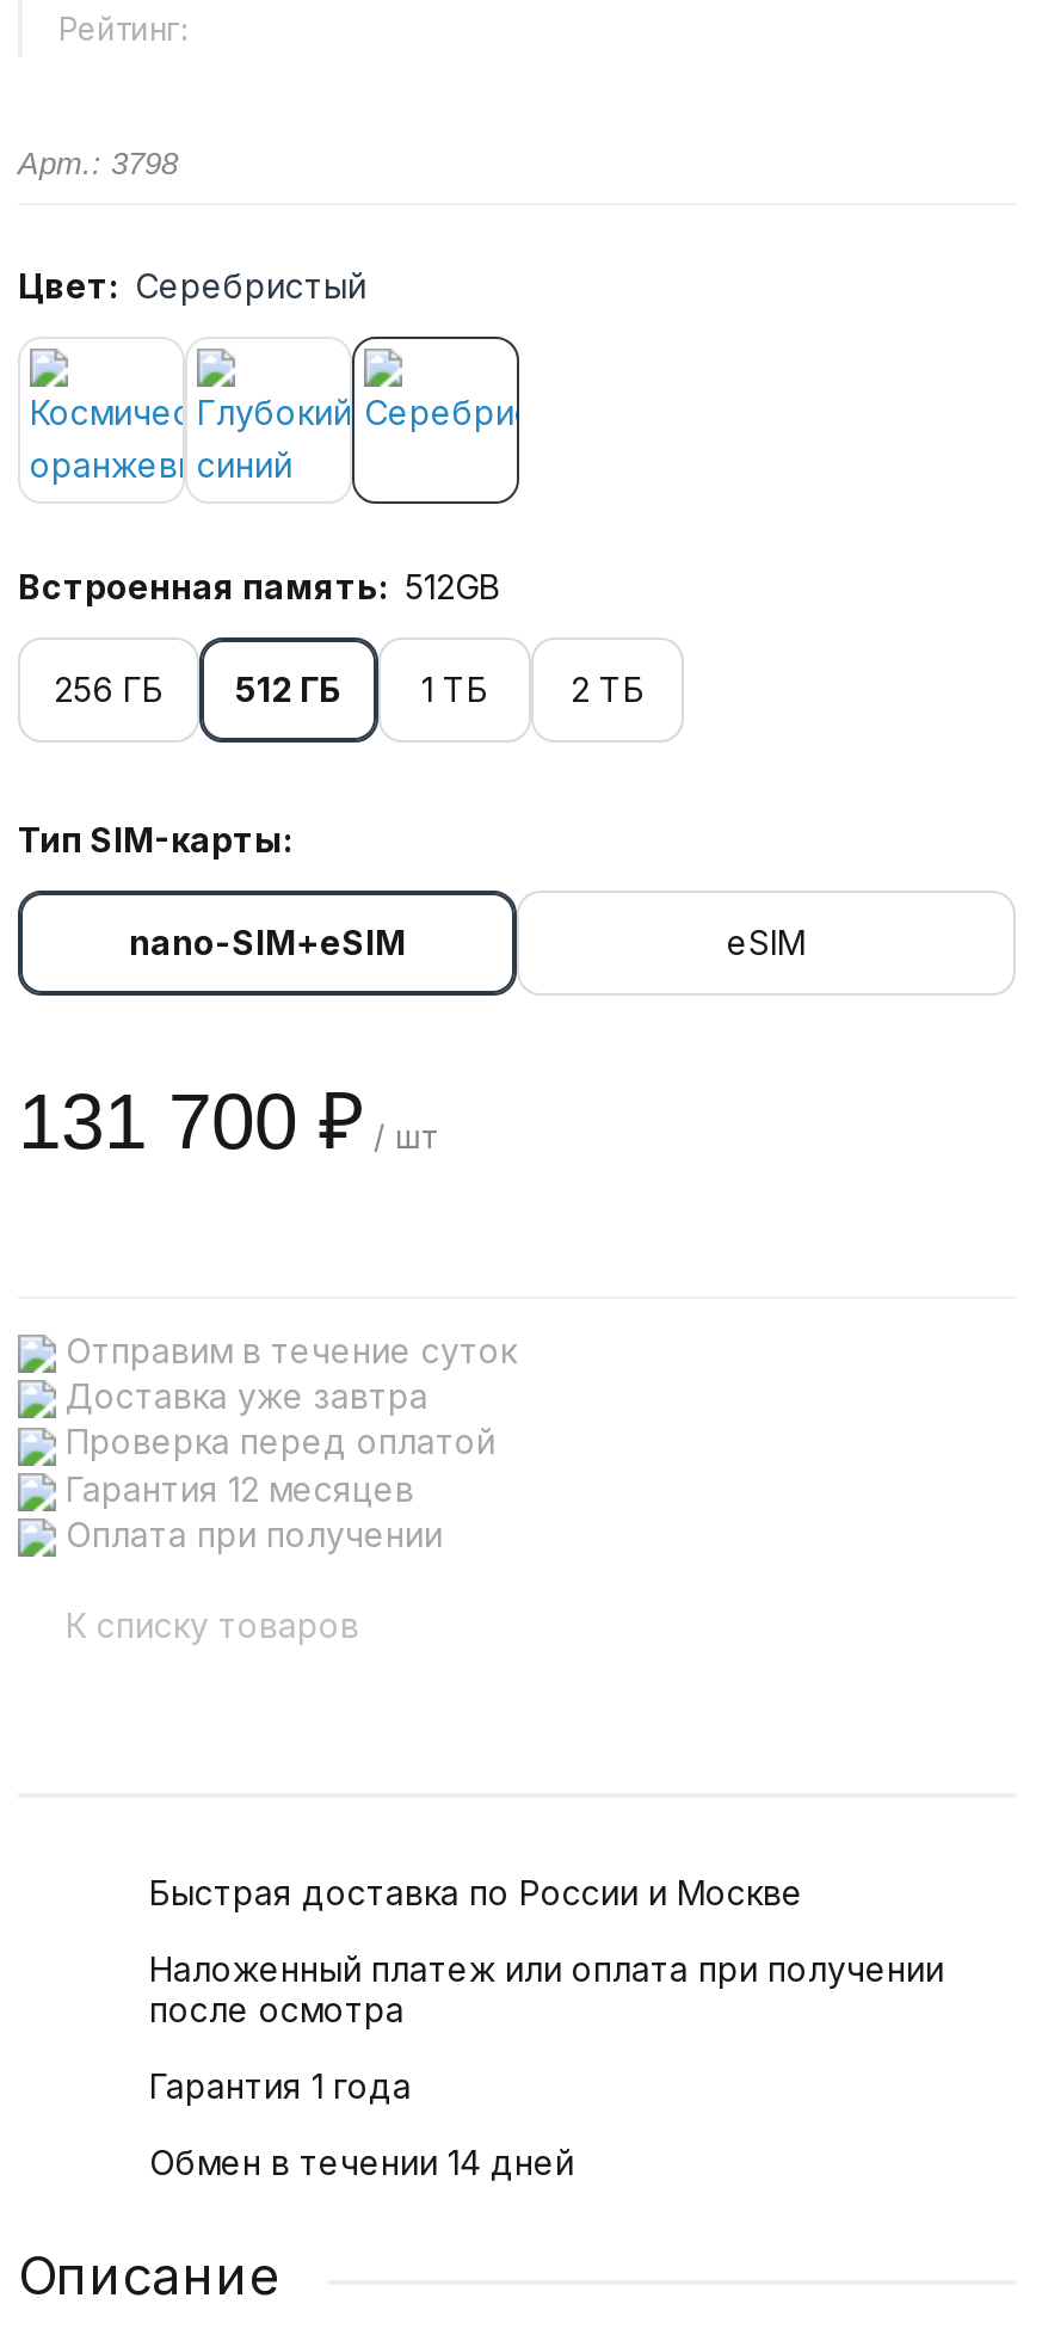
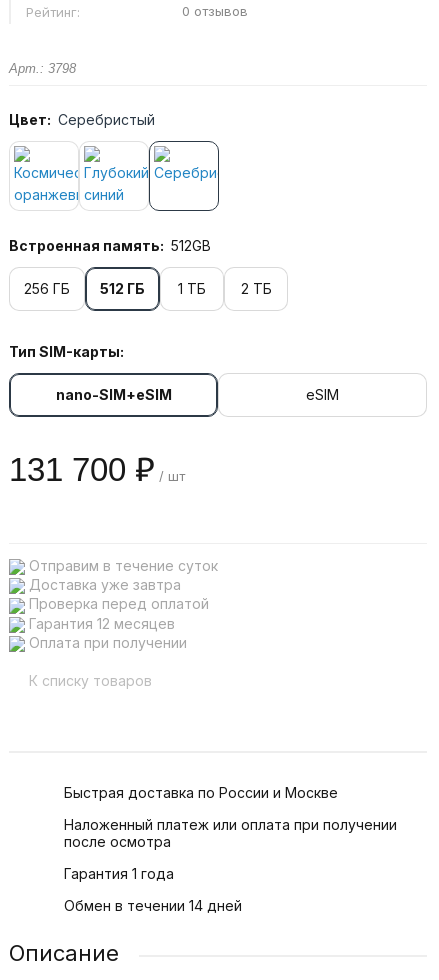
+ 0 отзывов
